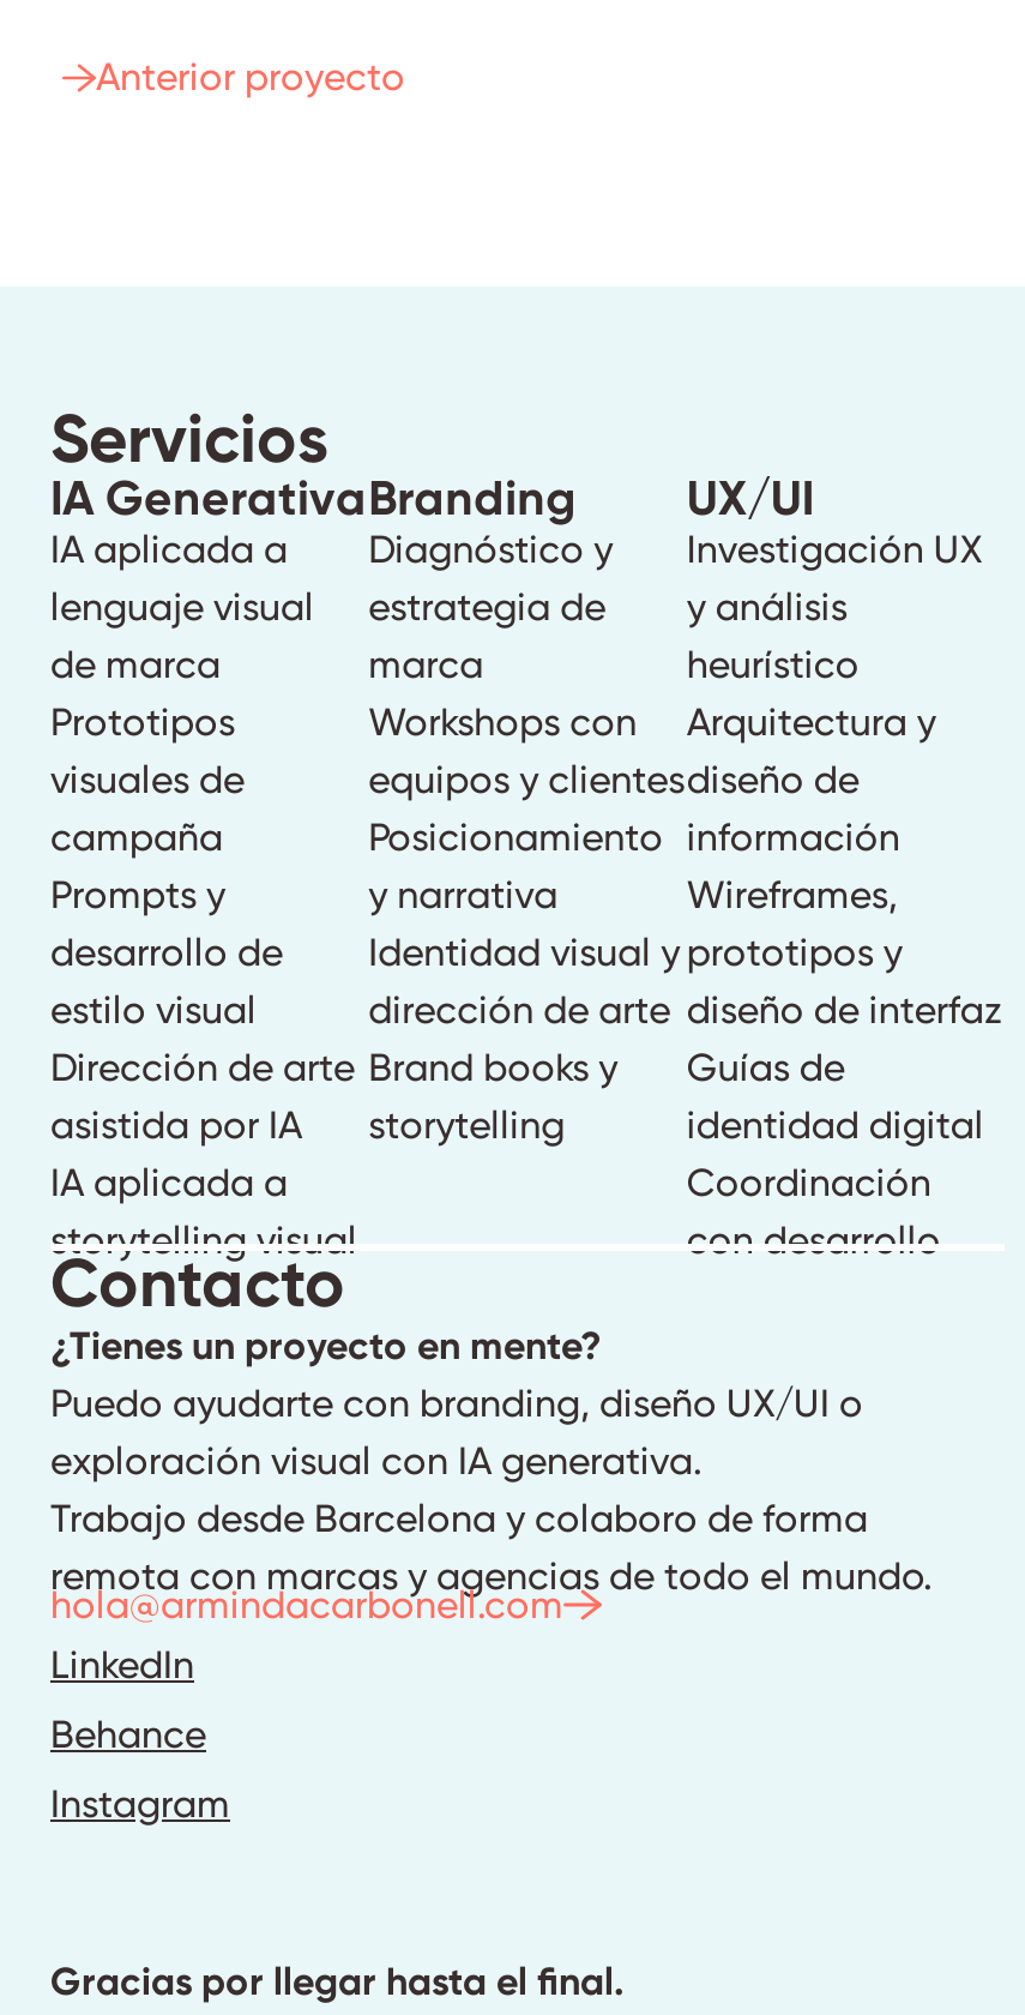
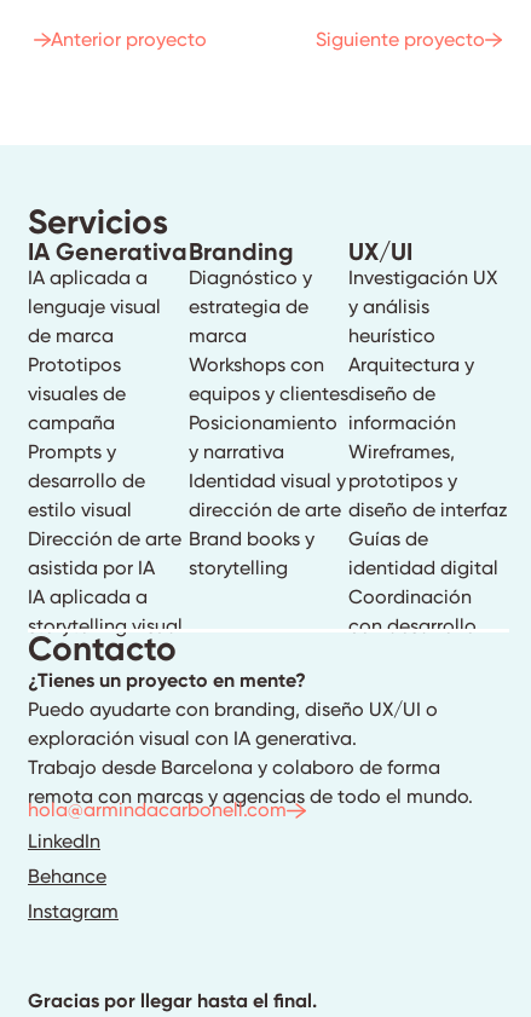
+ Siguiente proyecto
